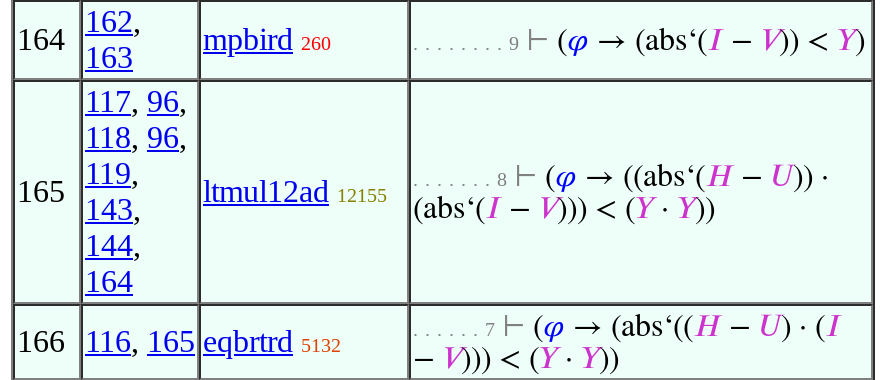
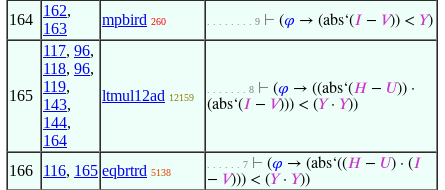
- ltmul12ad 12155
+ ltmul12ad 12159

- 166 116, 165 eqbrtrd 5132
+ 166 116, 165 eqbrtrd 5138
